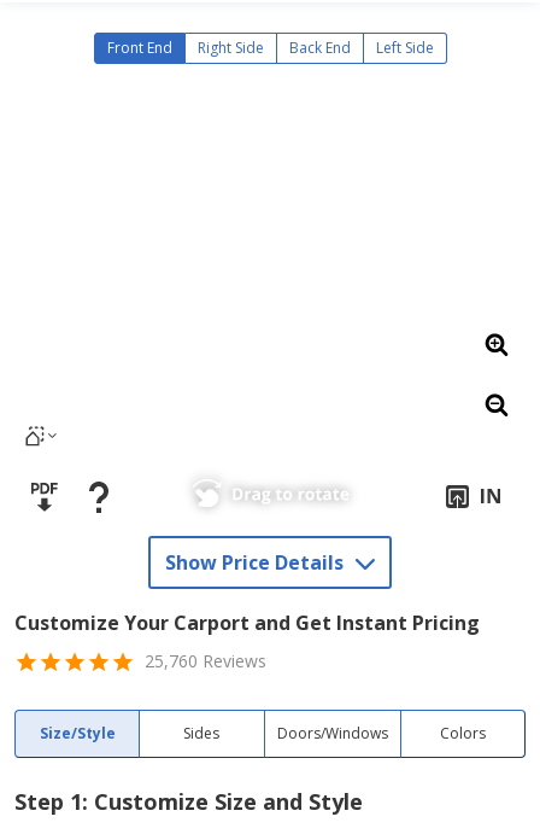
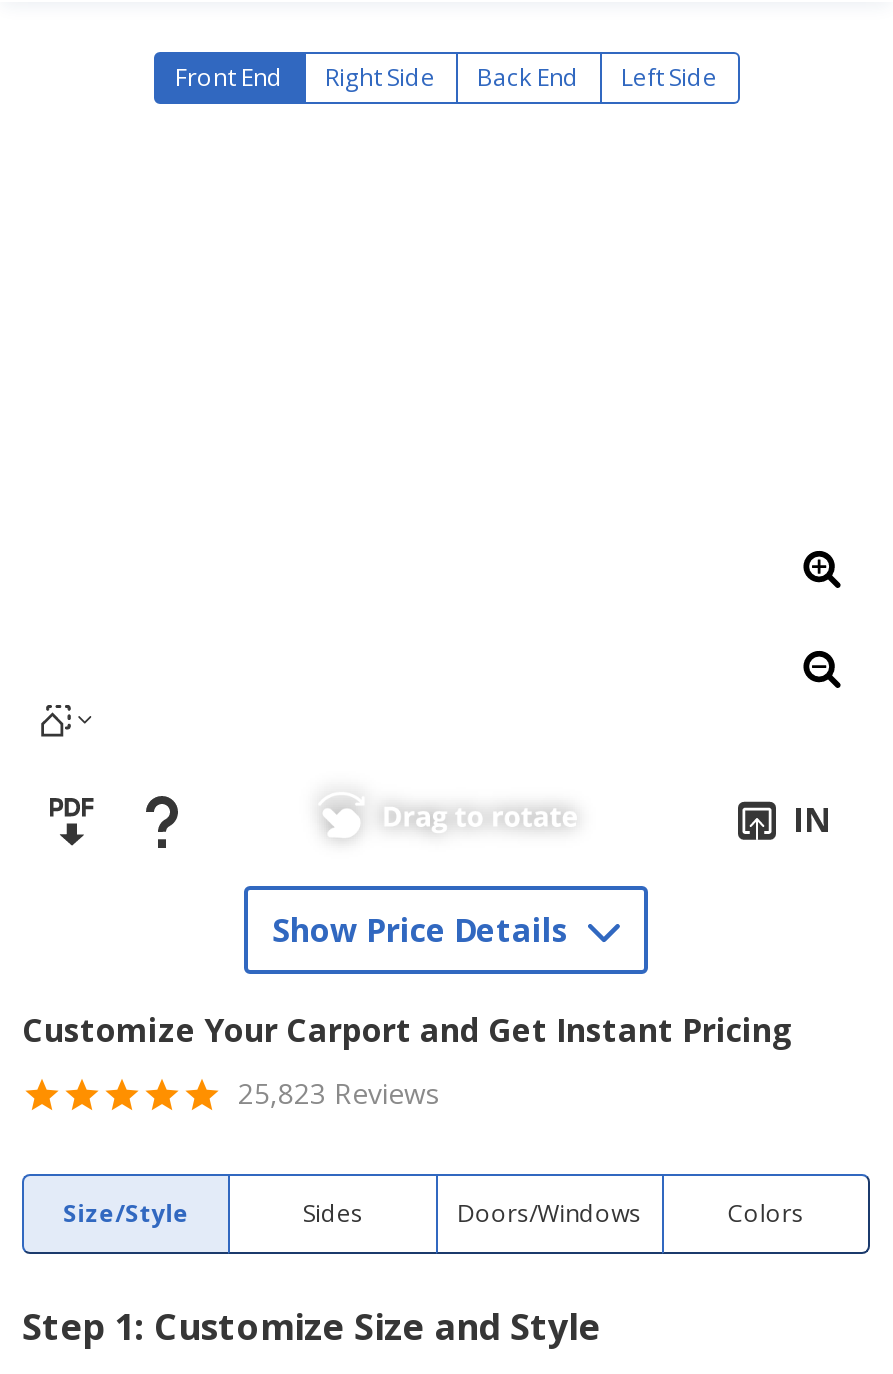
- 25,760 Reviews
+ 25,823 Reviews
